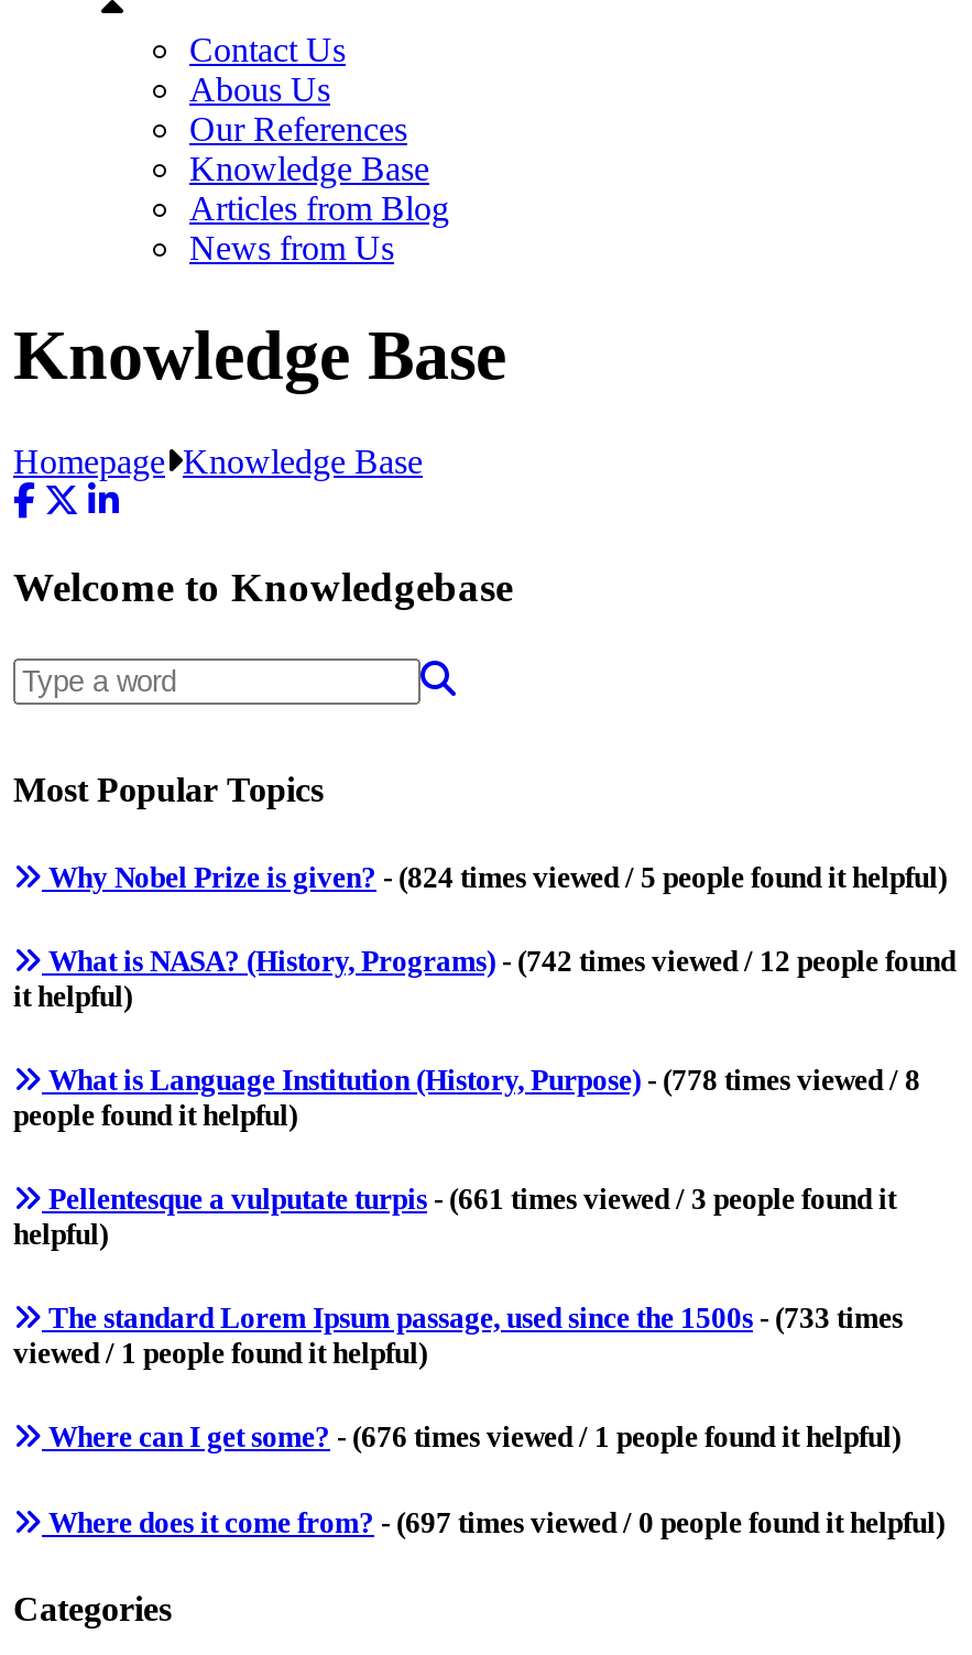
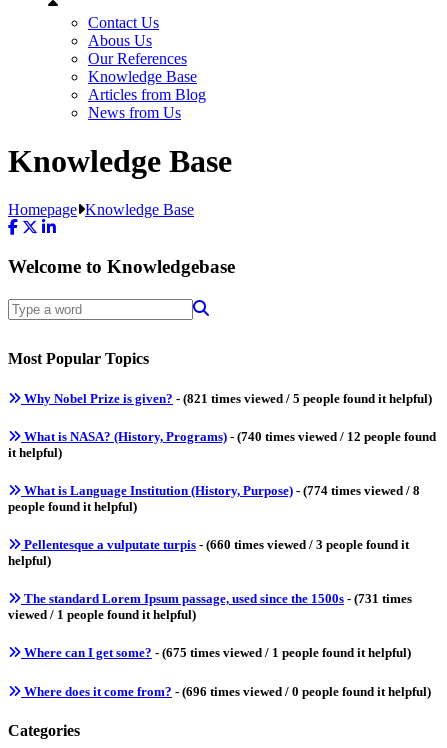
- Why Nobel Prize is given? - (824 times viewed / 5 people found it helpful)
+ Why Nobel Prize is given? - (821 times viewed / 5 people found it helpful)

- What is NASA? (History, Programs) - (742 times viewed / 12 people found
+ What is NASA? (History, Programs) - (740 times viewed / 12 people found

- What is Language Institution (History, Purpose) - (778 times viewed / 8
+ What is Language Institution (History, Purpose) - (774 times viewed / 8

- Pellentesque a vulputate turpis - (661 times viewed / 3 people found it
+ Pellentesque a vulputate turpis - (660 times viewed / 3 people found it

- The standard Lorem Ipsum passage, used since the 1500s - (733 times
+ The standard Lorem Ipsum passage, used since the 1500s - (731 times

- Where can I get some? - (676 times viewed / 1 people found it helpful)
+ Where can I get some? - (675 times viewed / 1 people found it helpful)

- Where does it come from? - (697 times viewed / 0 people found it helpful)
+ Where does it come from? - (696 times viewed / 0 people found it helpful)
